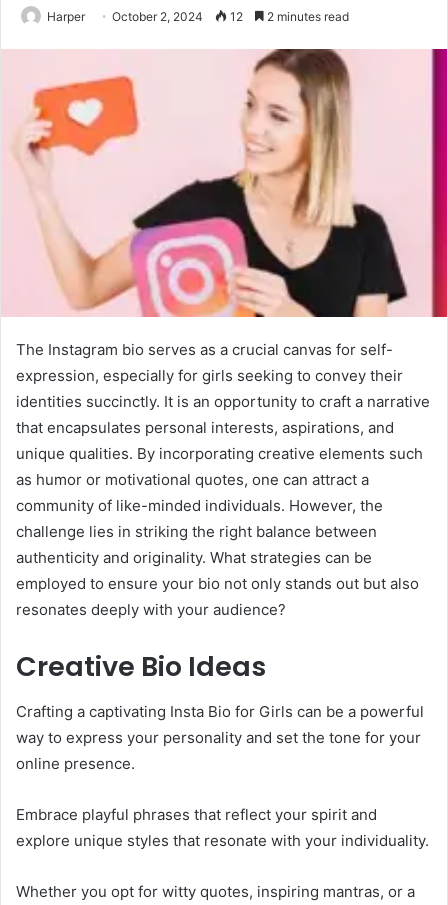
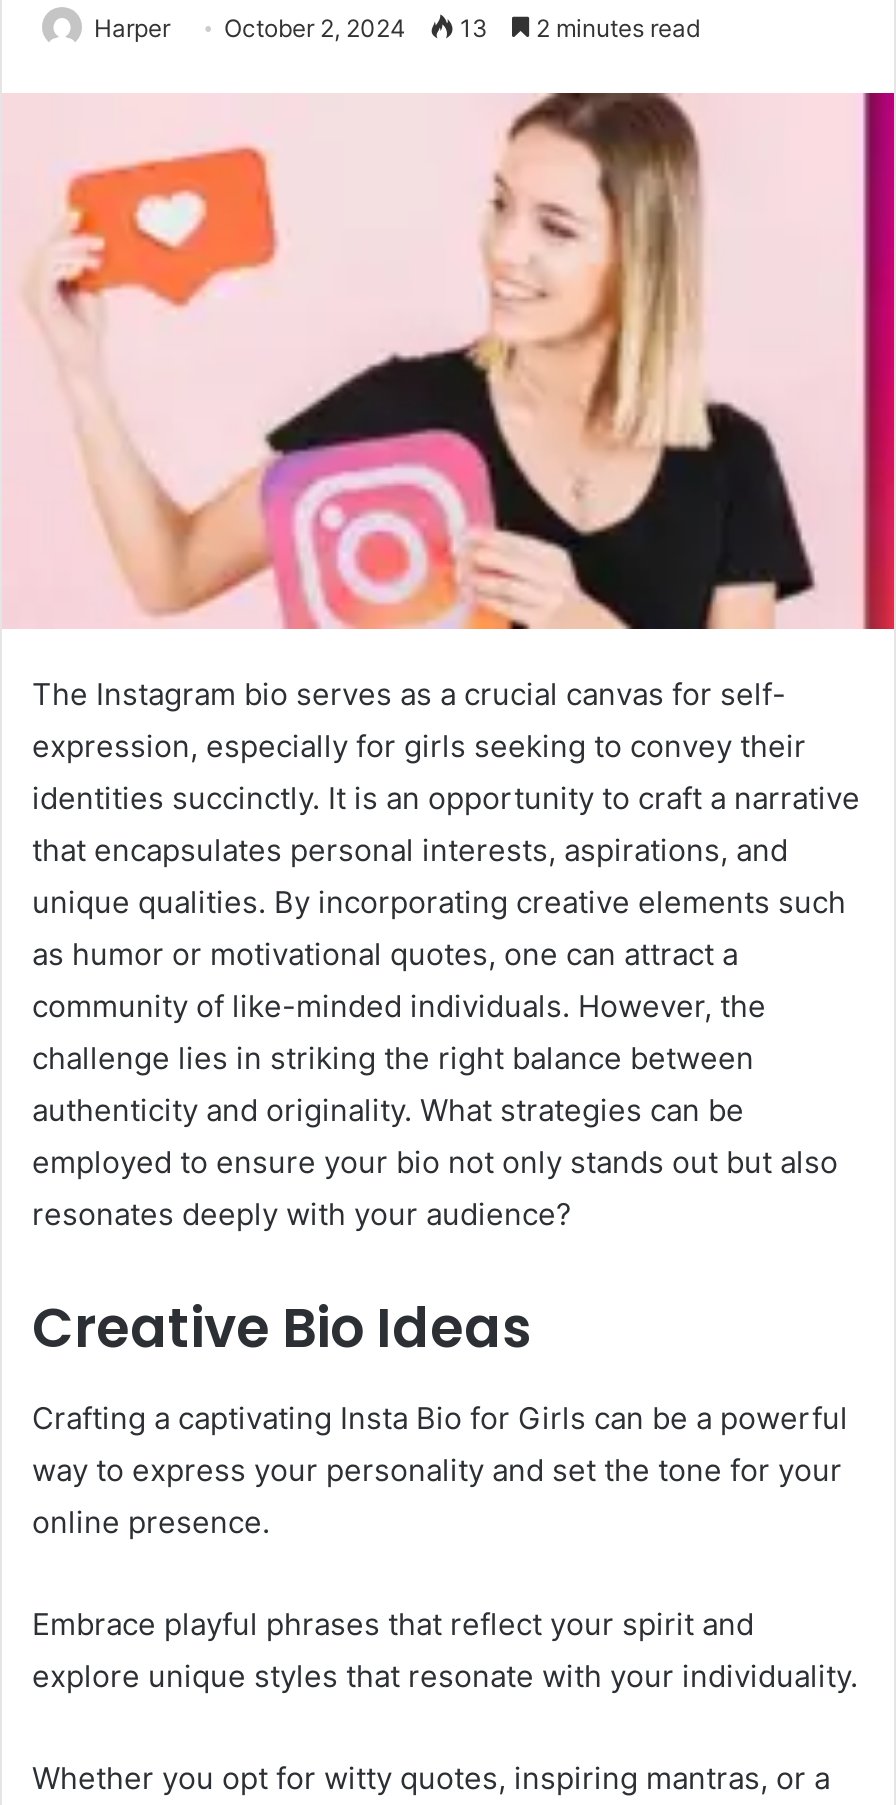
- Harper October 2, 2024 12 2 minutes read
+ Harper October 2, 2024 13 2 minutes read
